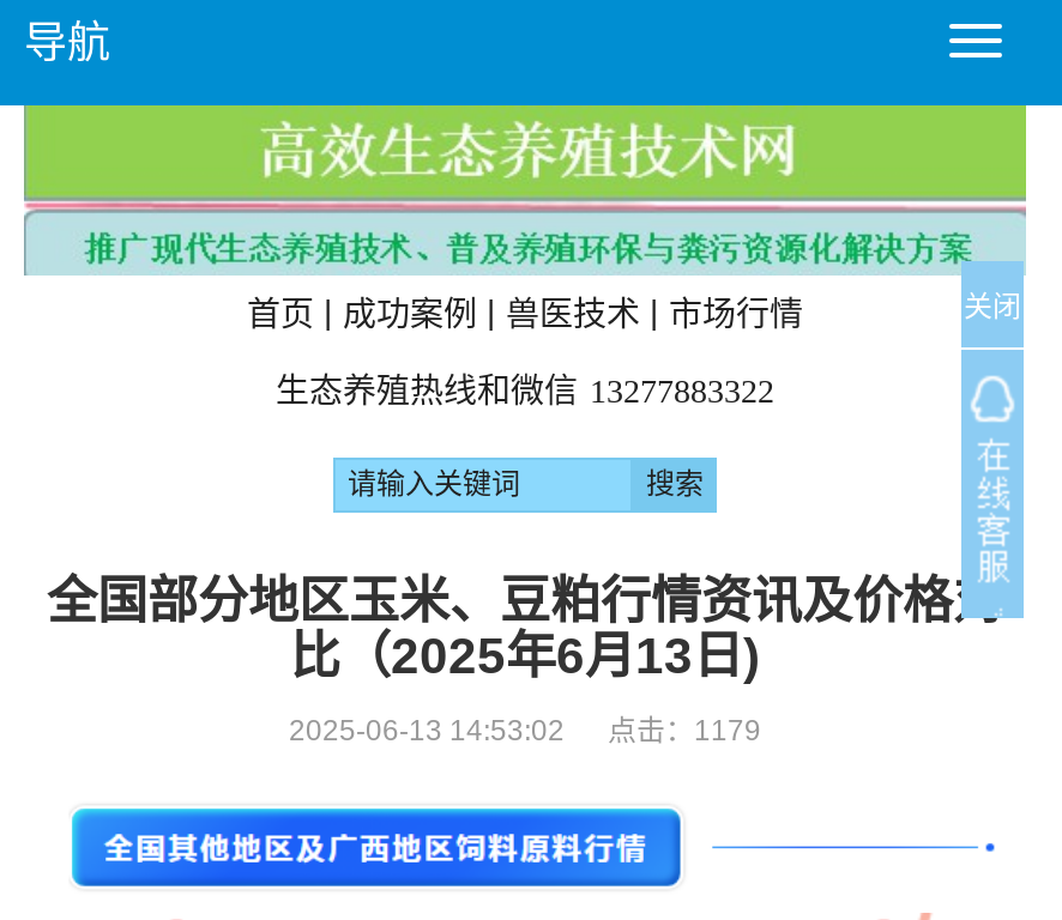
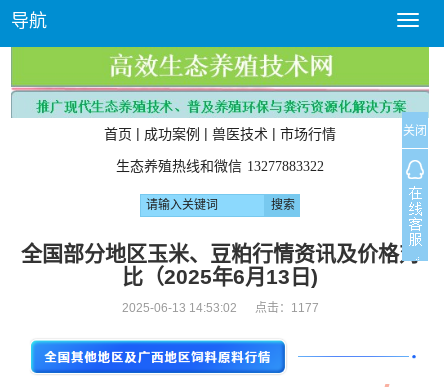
- 2025-06-13 14:53:02 点击：1179
+ 2025-06-13 14:53:02 点击：1177
